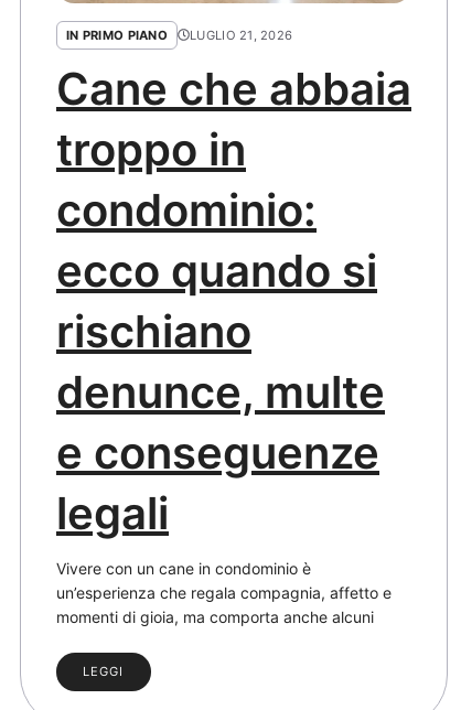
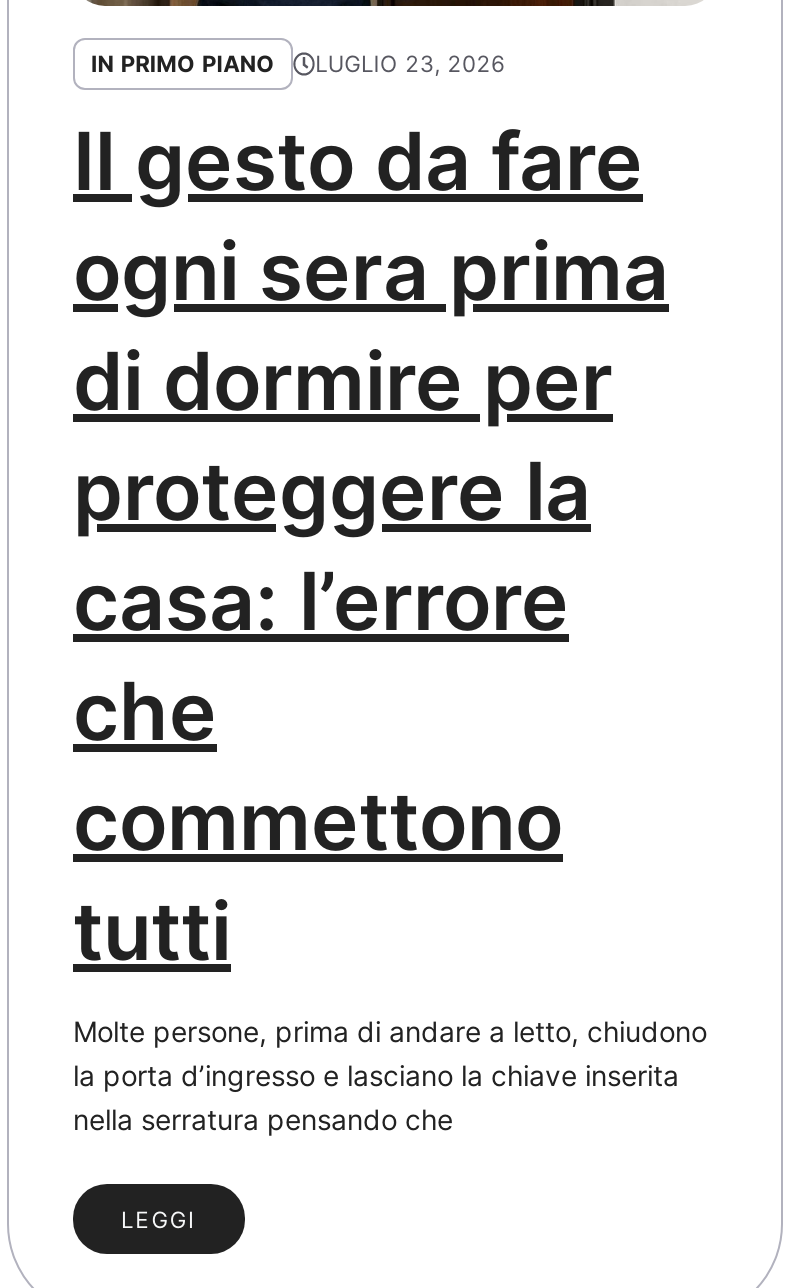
- LUGLIO 21, 2026
- Cane che abbaia
- troppo in
- condominio:
- ecco quando si
- rischiano
- denunce, multe
- e conseguenze
- legali
- Vivere con un cane in condominio è
- un’esperienza che regala compagnia, affetto e
- momenti di gioia, ma comporta anche alcuni
+ LUGLIO 23, 2026
+ Il gesto da fare
+ ogni sera prima
+ di dormire per
+ proteggere la
+ casa: l’errore
+ che
+ commettono
+ tutti
+ Molte persone, prima di andare a letto, chiudono
+ la porta d’ingresso e lasciano la chiave inserita
+ nella serratura pensando che
